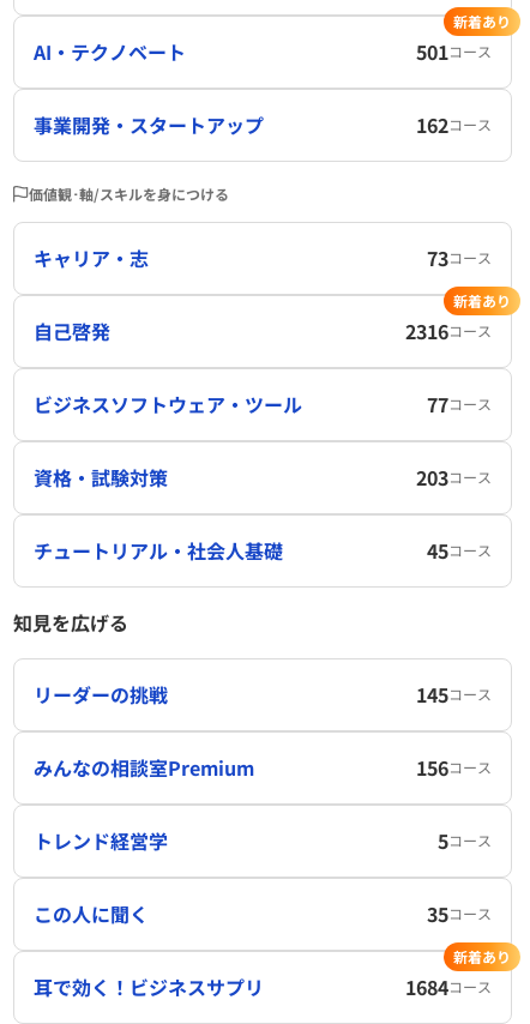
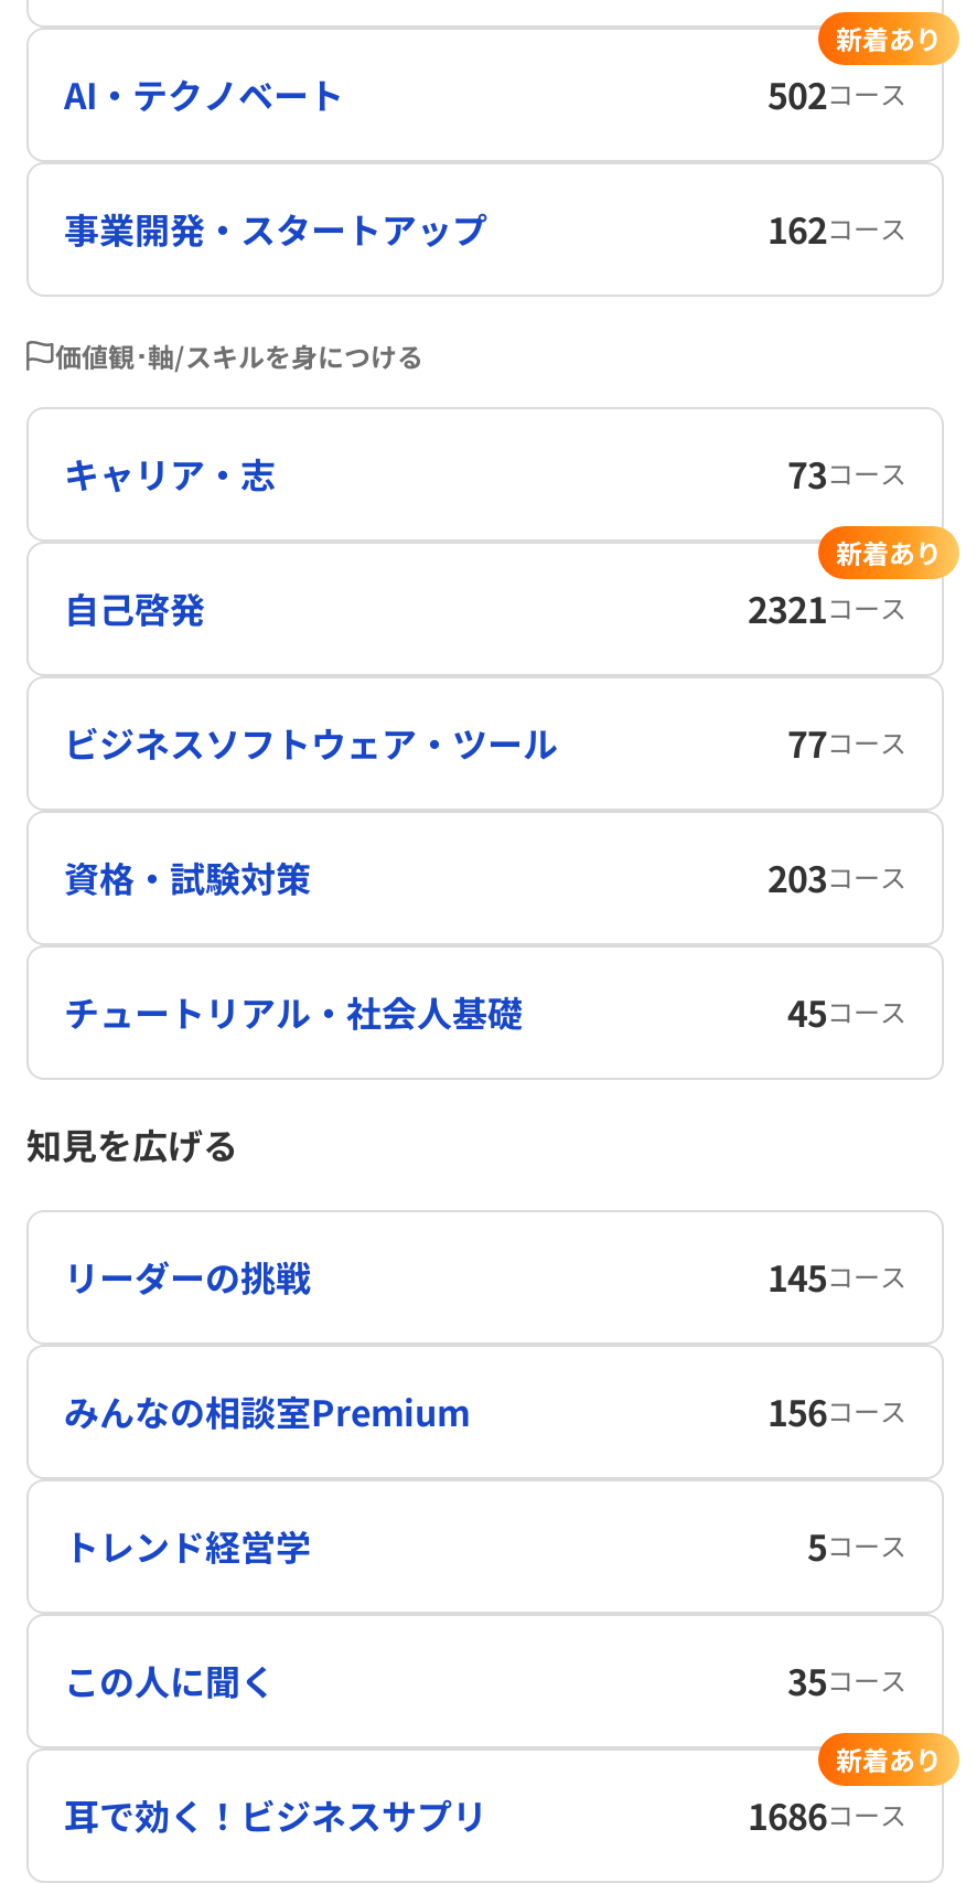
- 501コース
+ 502コース

- 2316コース
+ 2321コース

- 1684コース
+ 1686コース
